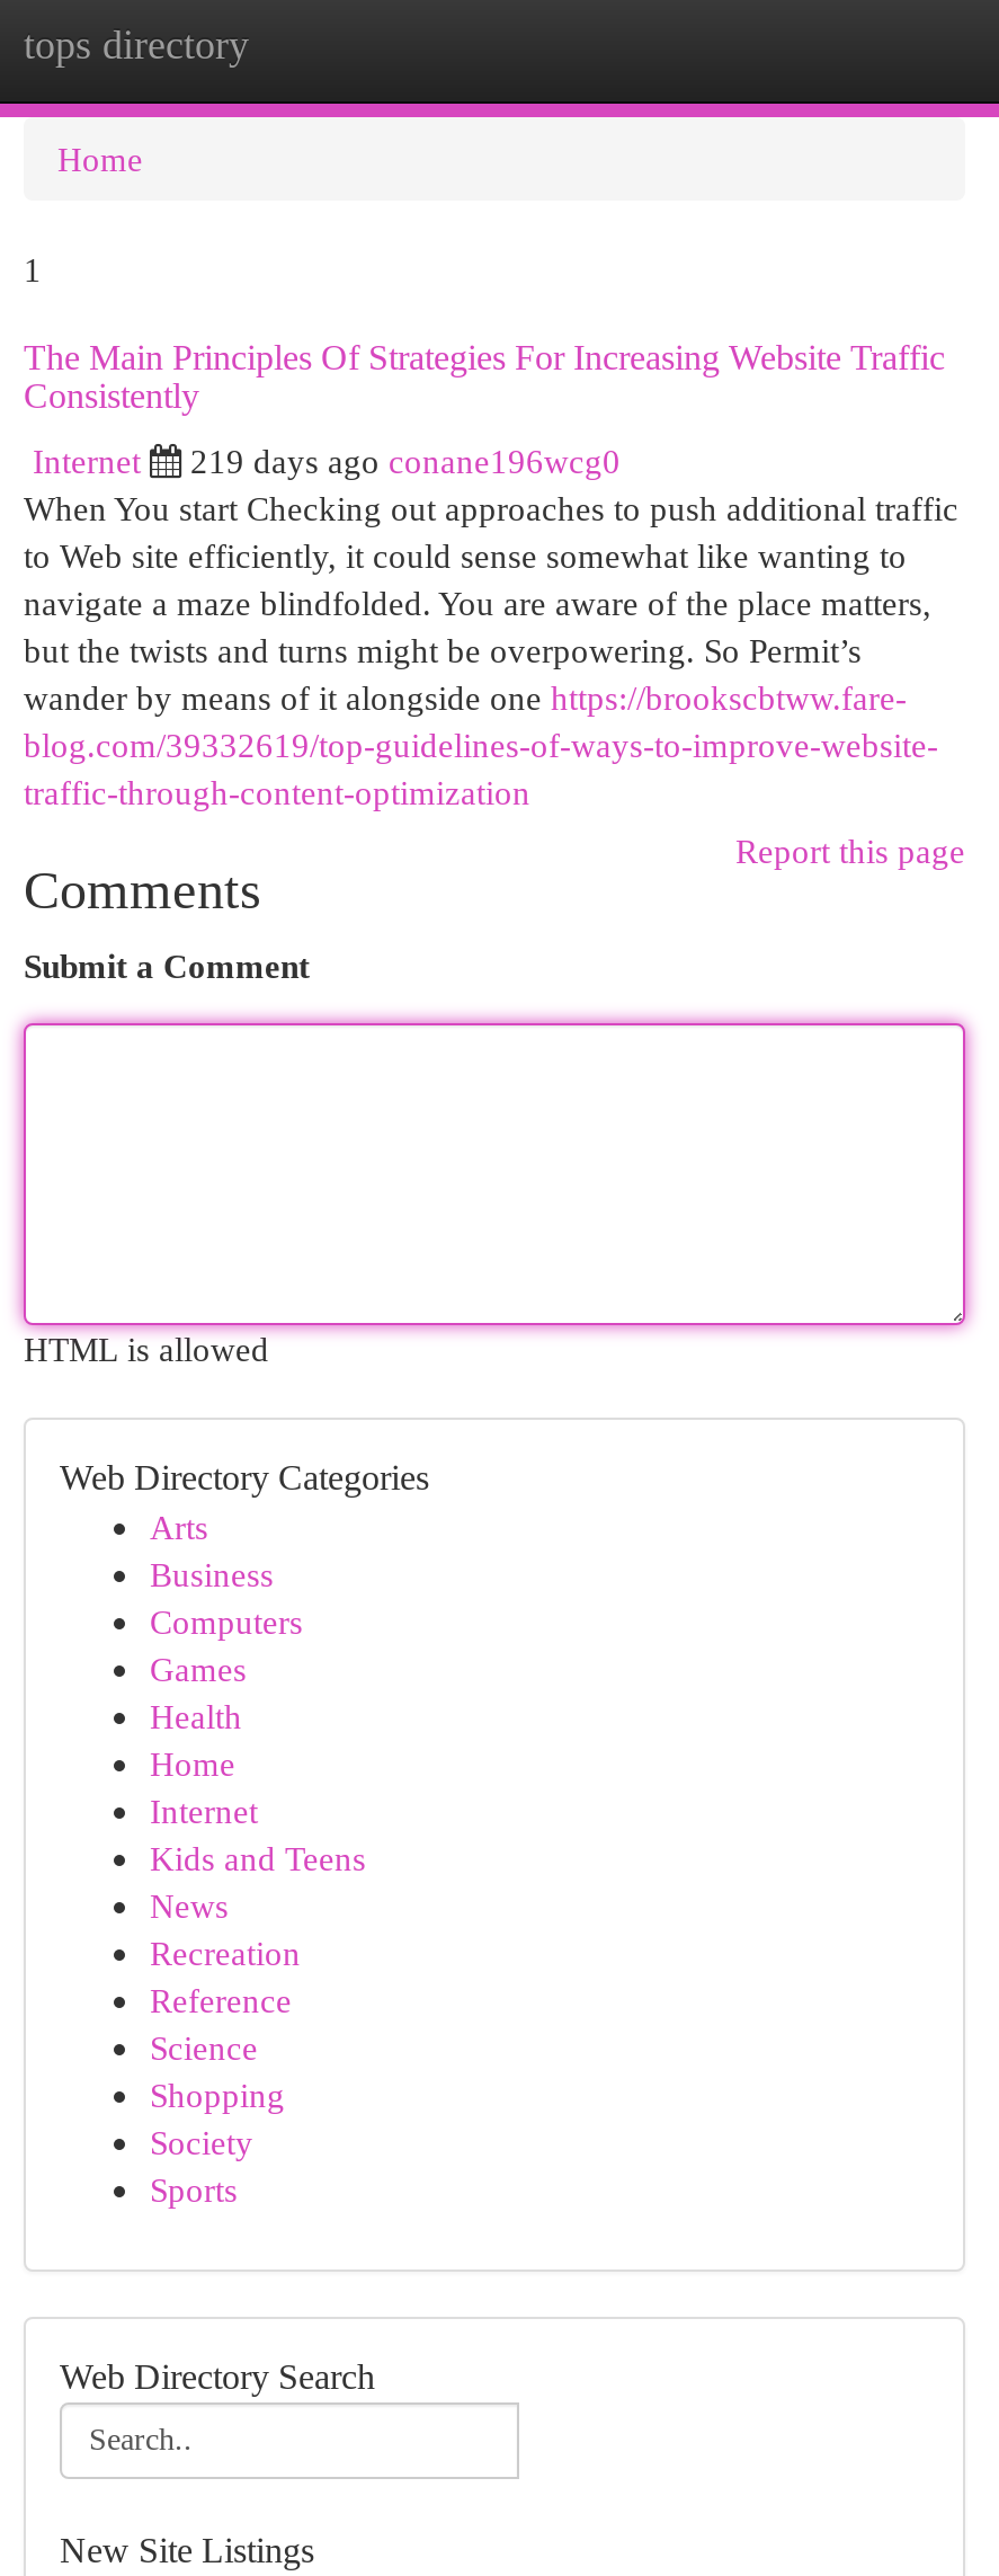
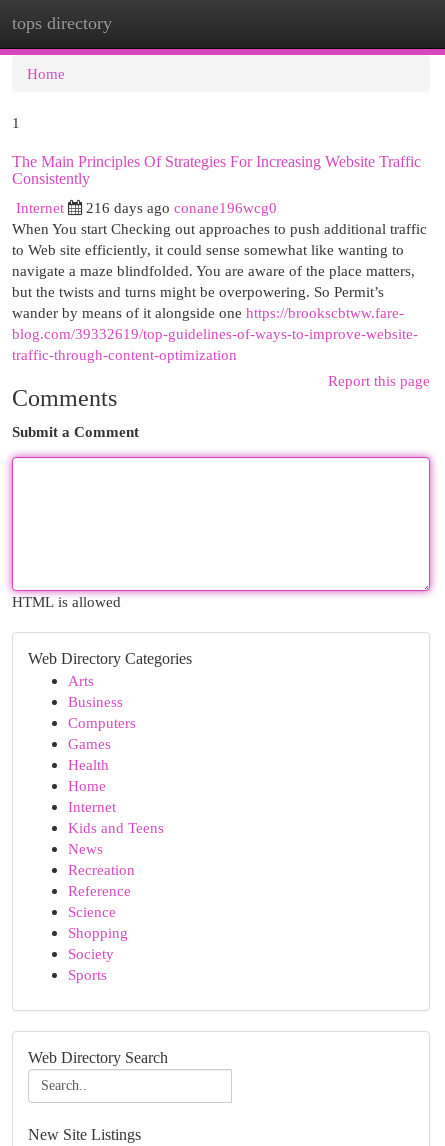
- 219 days ago conane196wcg0
+ 216 days ago conane196wcg0
